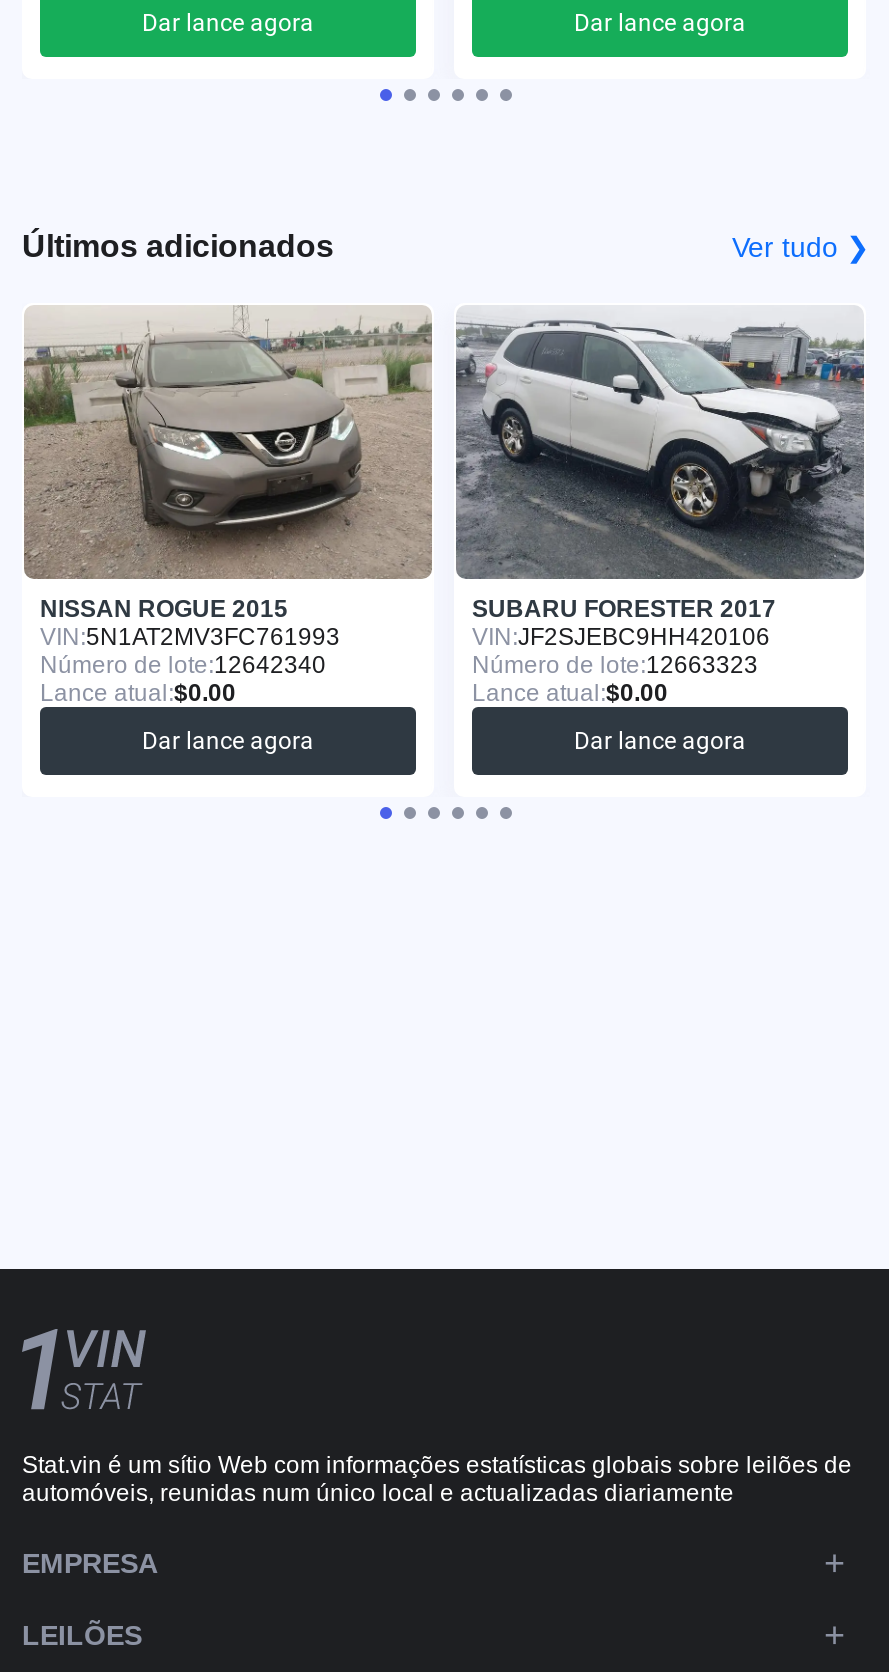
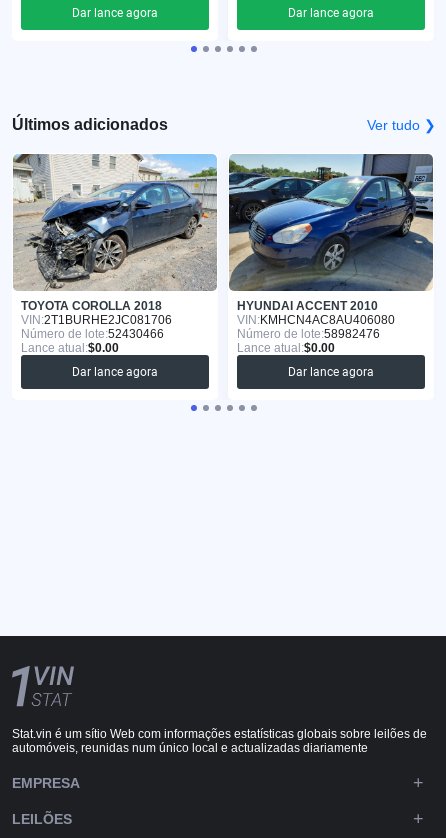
- [image]
- NISSAN ROGUE 2015
- VIN: 5N1AT2MV3FC761993
- Número de lote:12642340
+ [image]
+ TOYOTA COROLLA 2018
+ VIN: 2T1BURHE2JC081706
+ Número de lote:52430466

- [image]
- SUBARU FORESTER 2017
- VIN: JF2SJEBC9HH420106
- Número de lote:12663323
+ [image]
+ HYUNDAI ACCENT 2010
+ VIN: KMHCN4AC8AU406080
+ Número de lote:58982476
